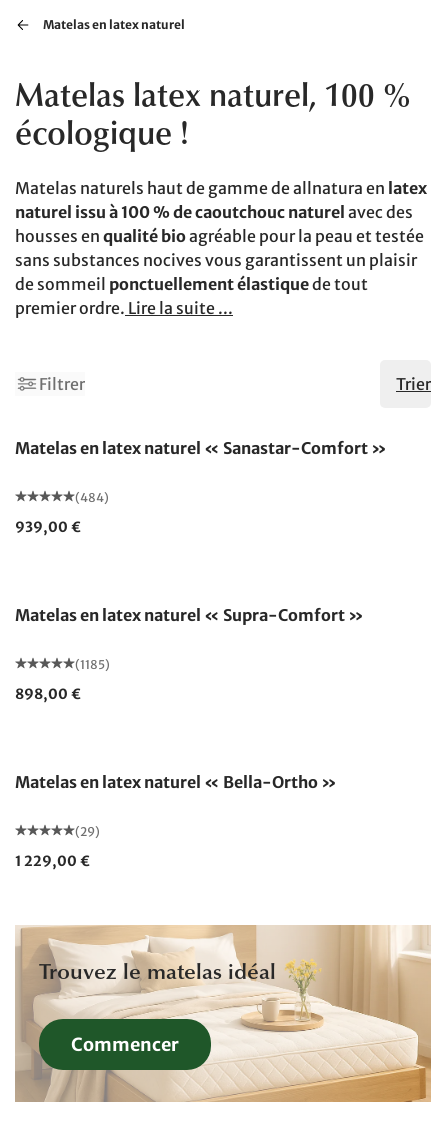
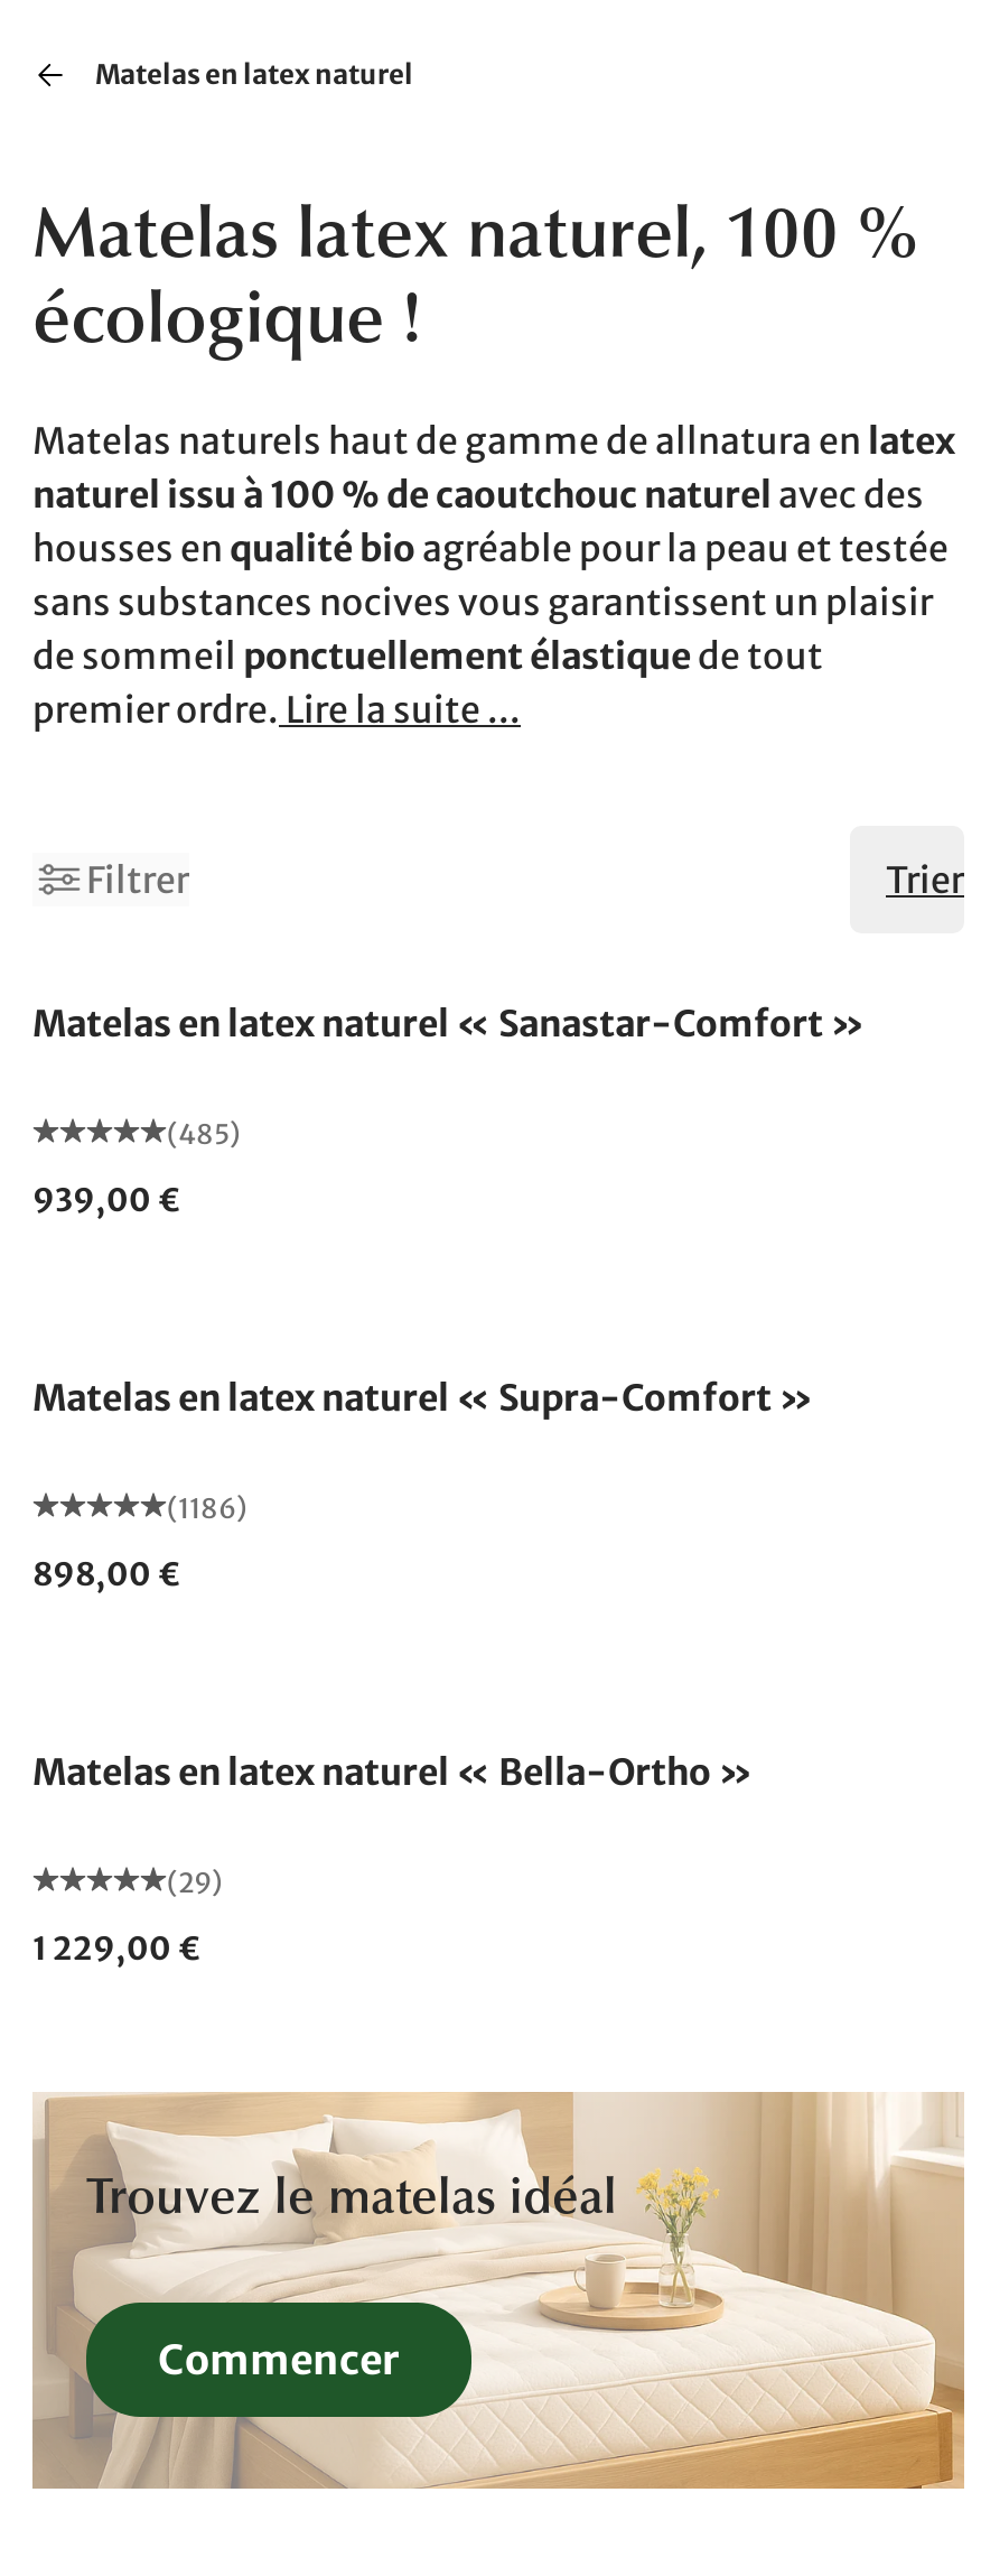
- (484)
+ (485)

- (1185)
+ (1186)
